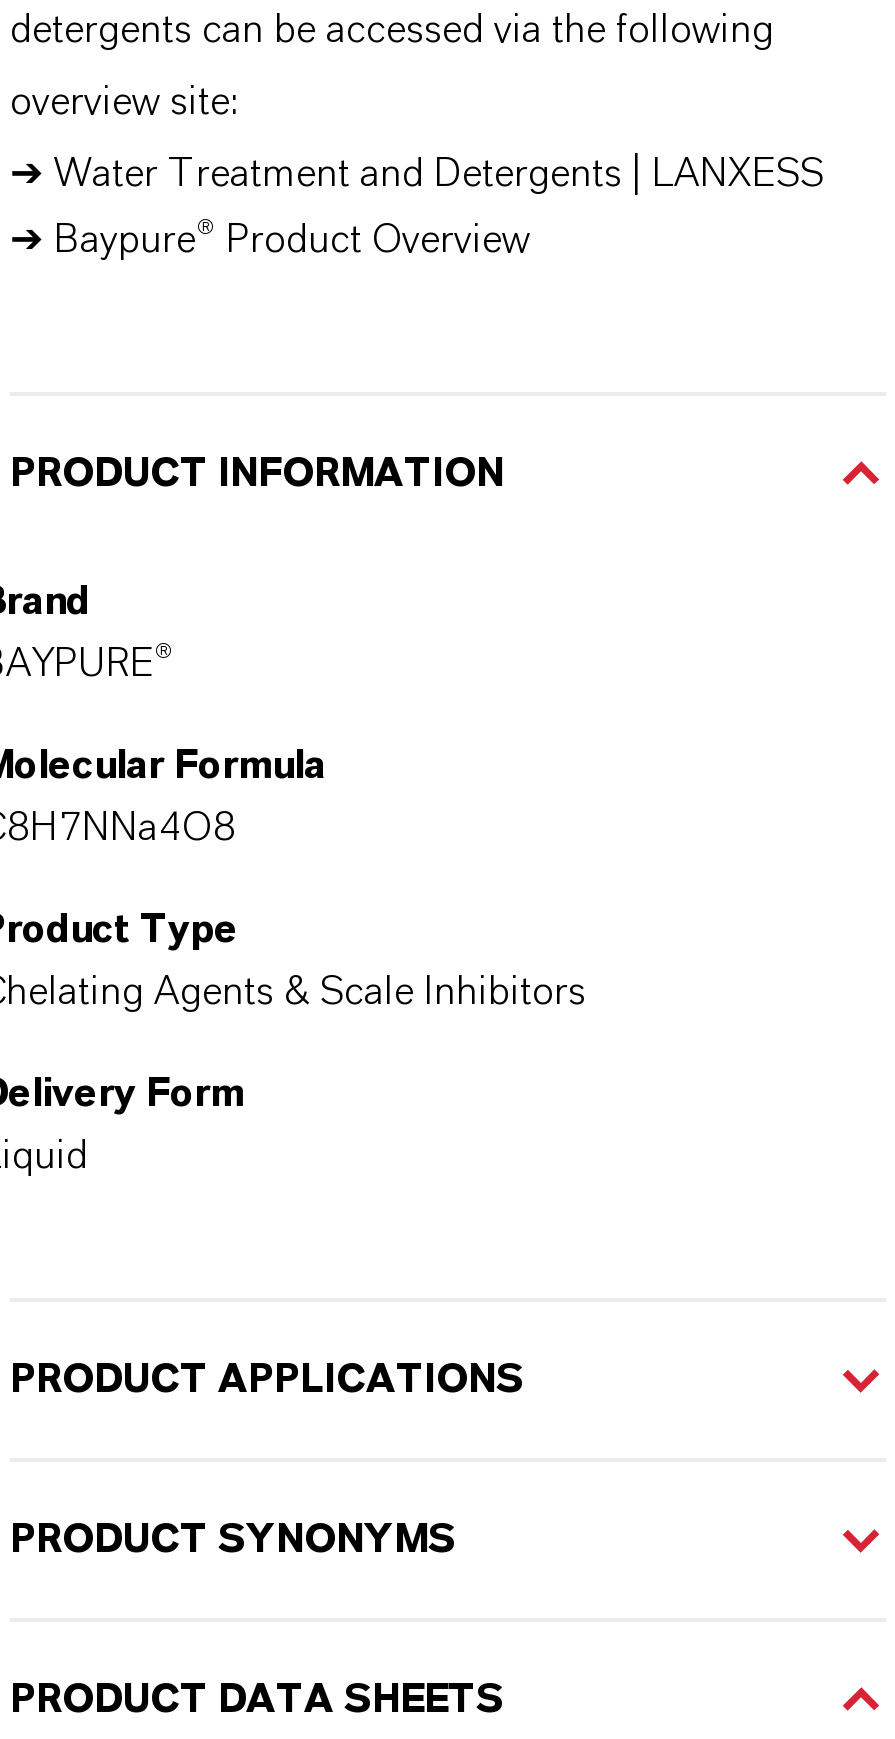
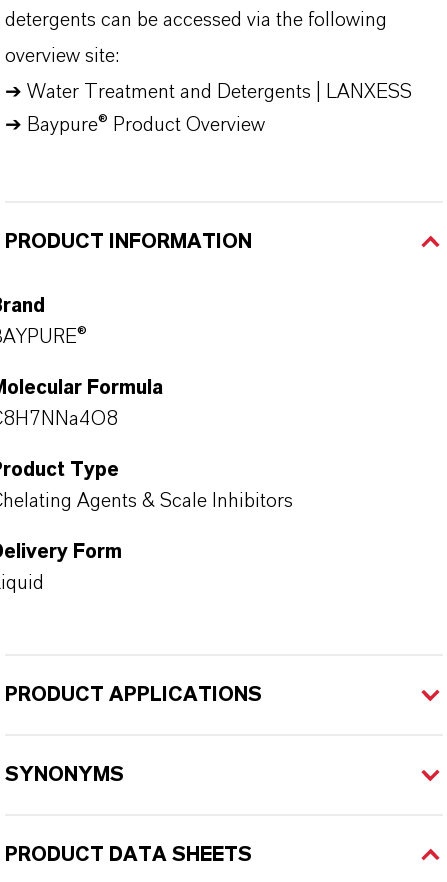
- PRODUCT SYNONYMS
+ SYNONYMS
